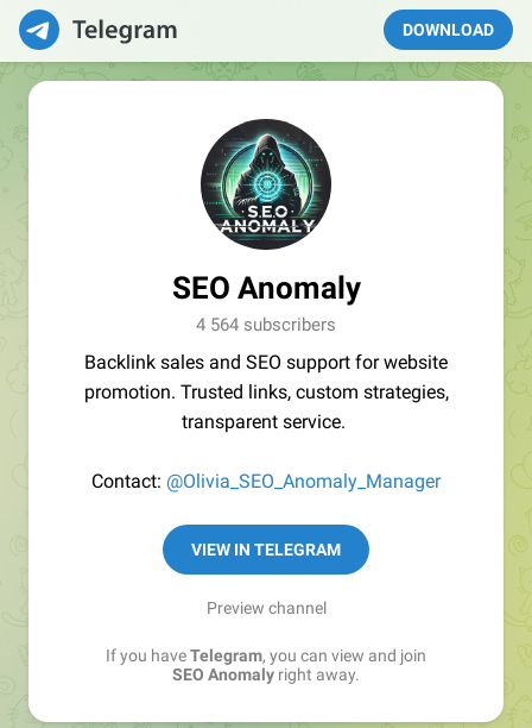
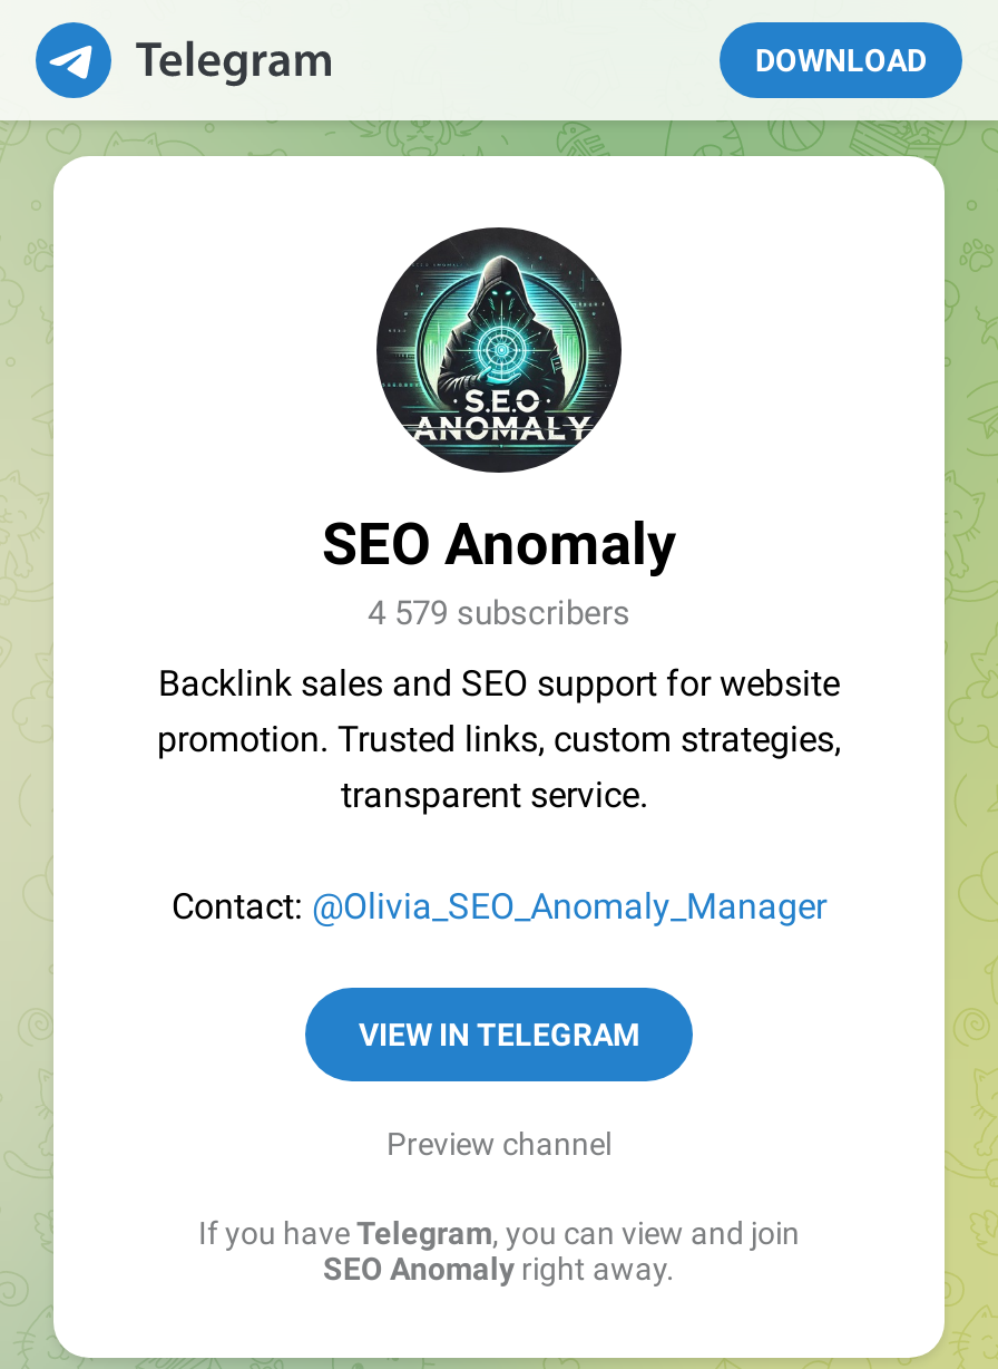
- 4 564 subscribers
+ 4 579 subscribers
